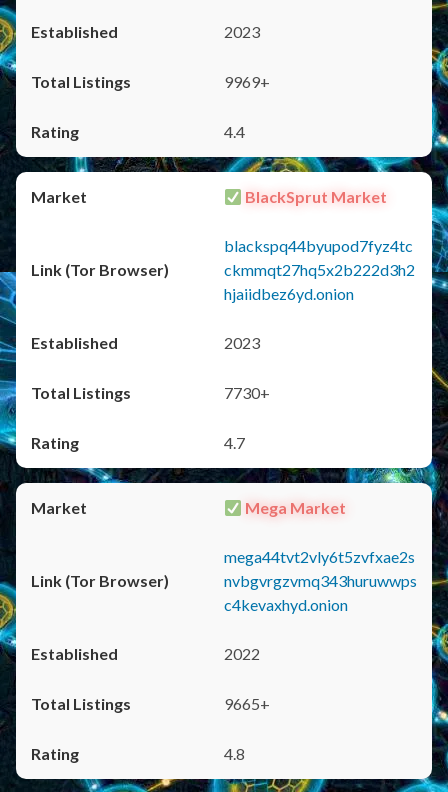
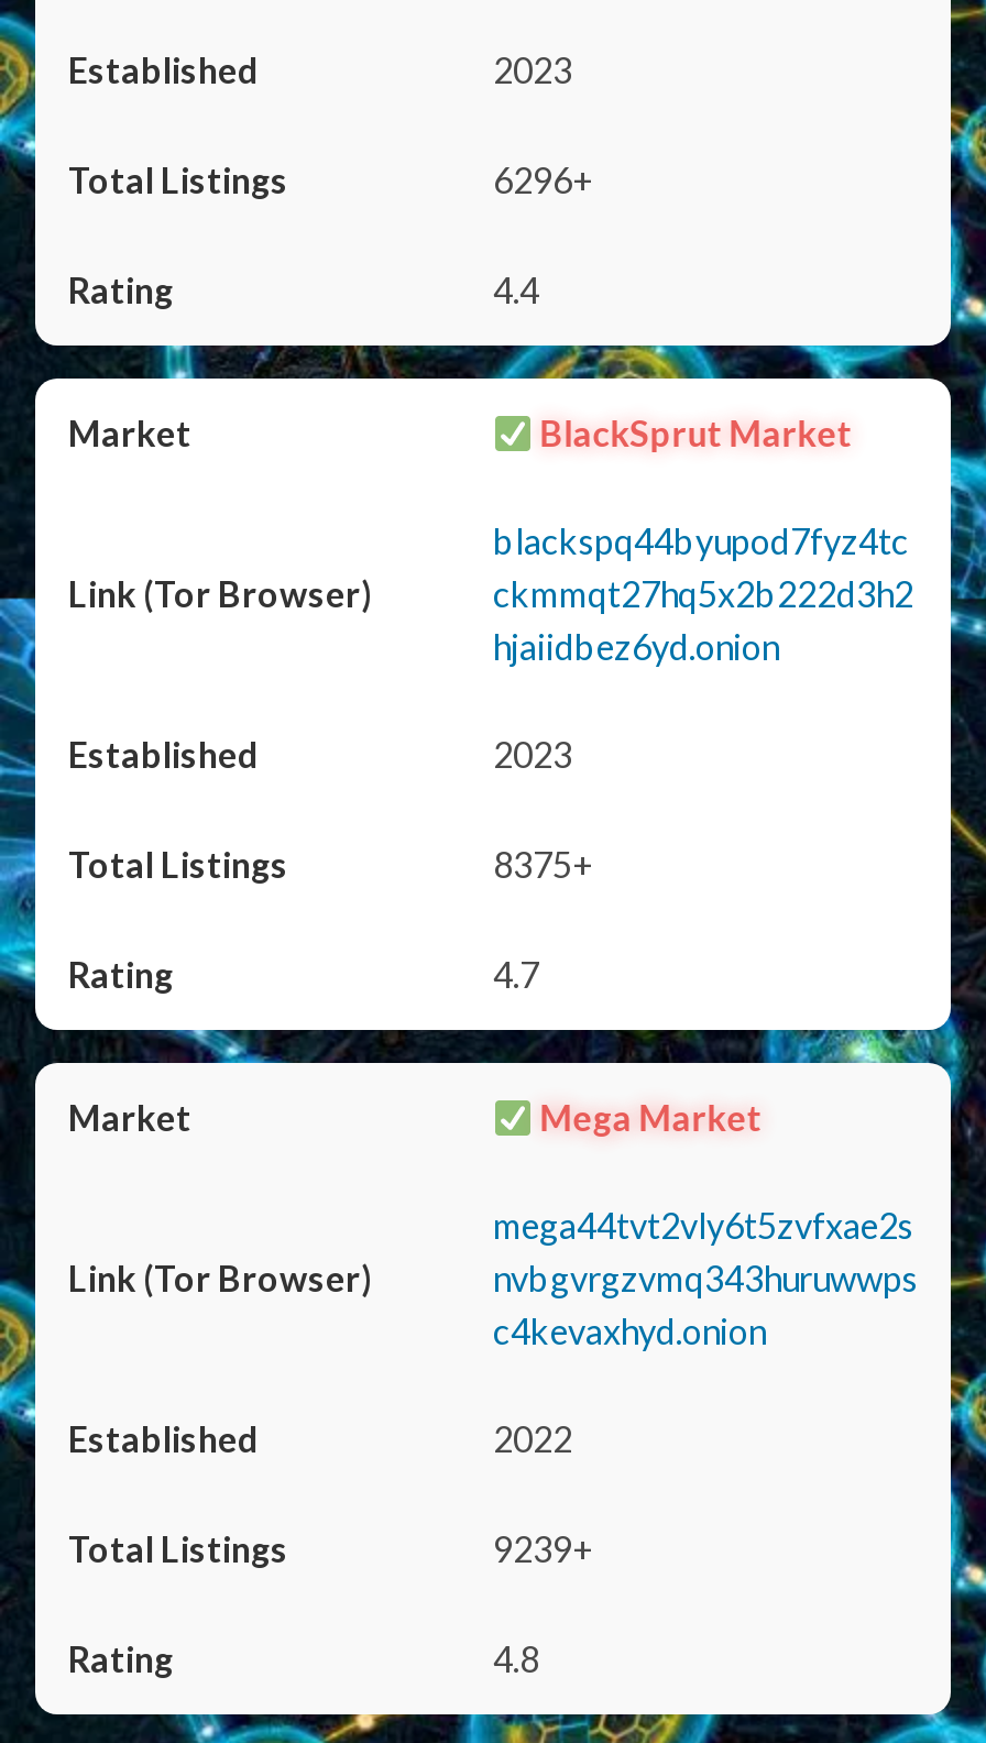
- 9969+
+ 6296+

- 7730+
+ 8375+

- 9665+
+ 9239+
